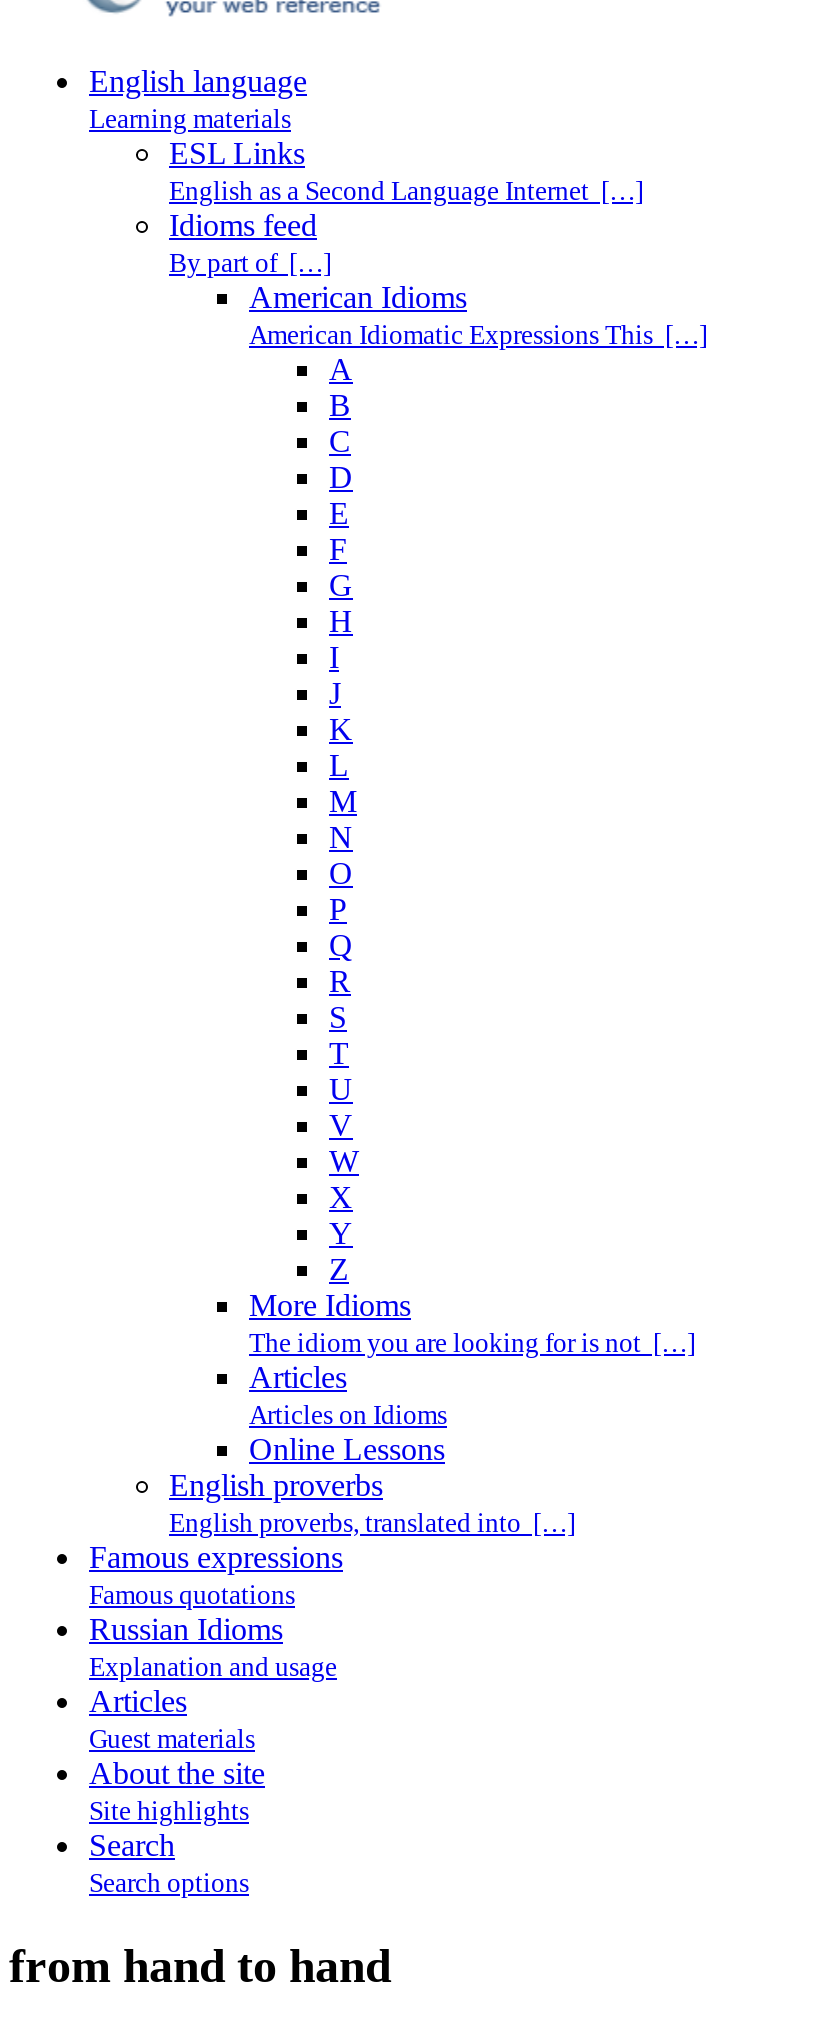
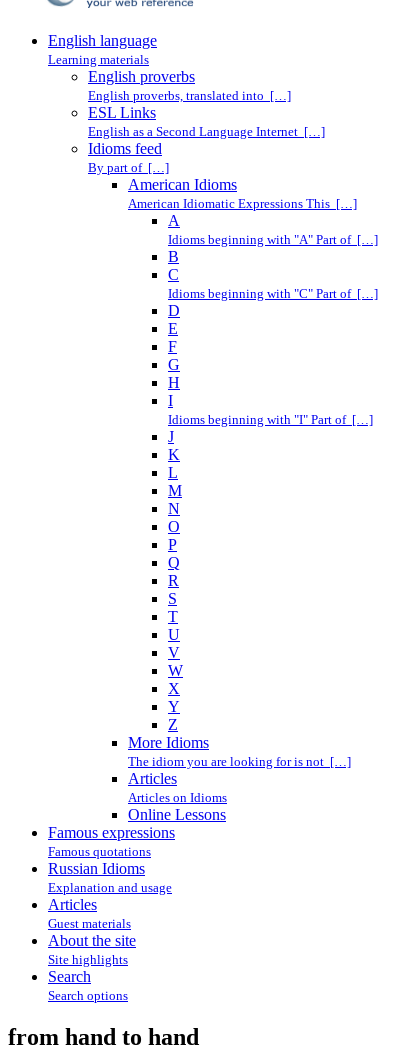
+ Idioms beginning with "A" Part of […]

+ Idioms beginning with "C" Part of […]

moved down: D | E | F | G | H | I

moved down: J | K | L | ... | Articles on Idioms | Online Lessons

+ Idioms beginning with "I" Part of […]

moved up: English proverbs | English proverbs, translated into […]
